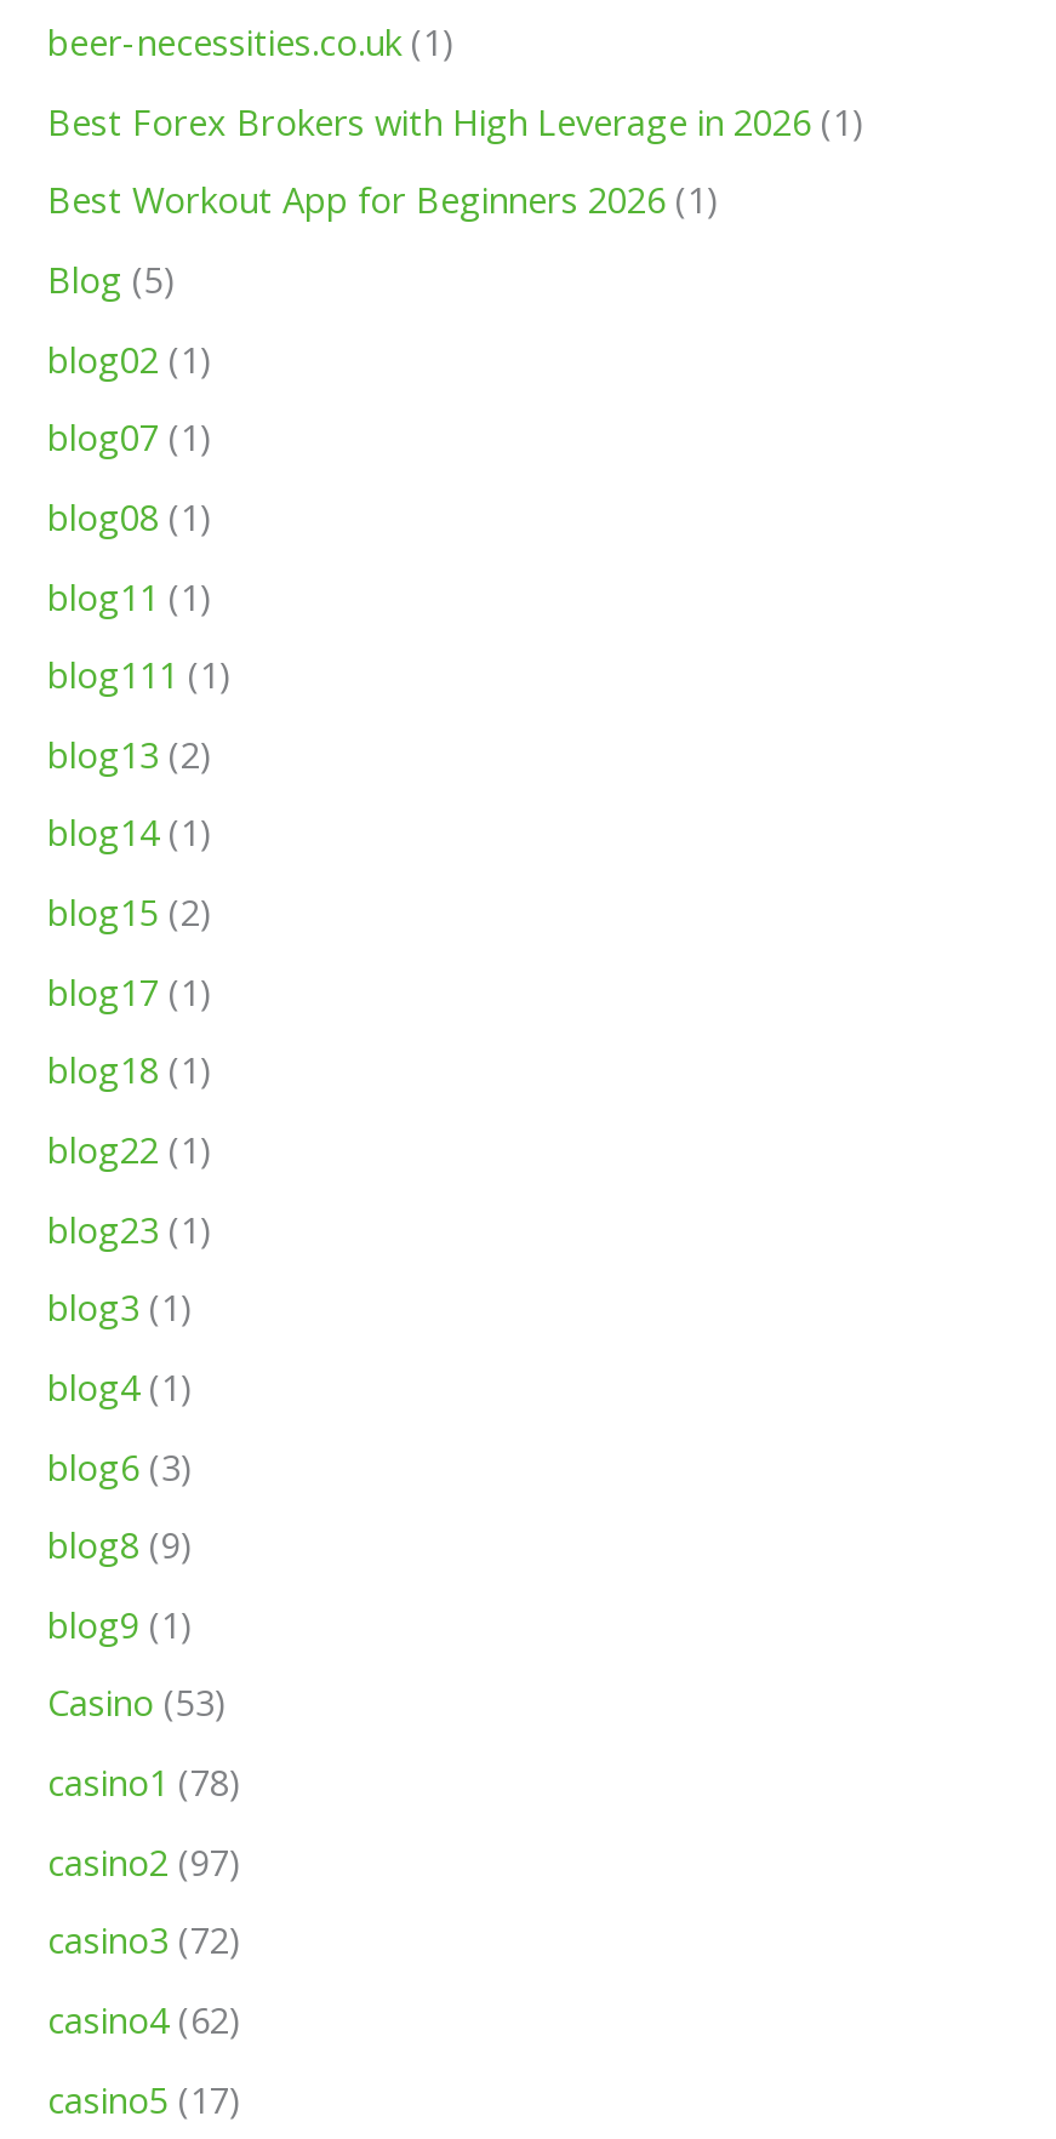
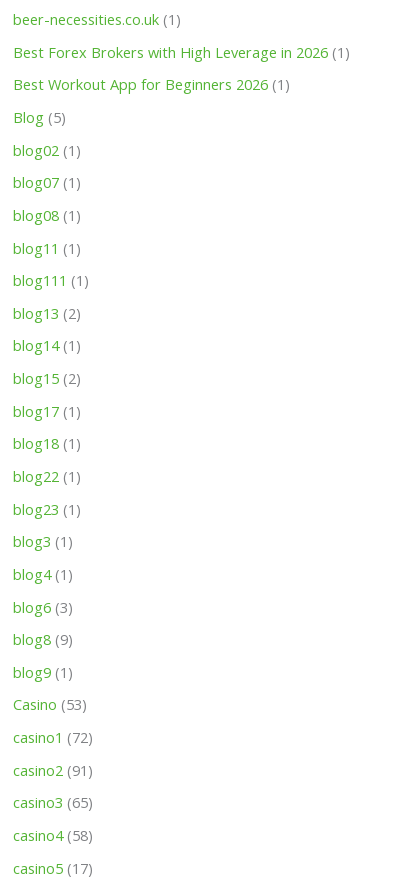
- casino1 (78)
+ casino1 (72)

- casino2 (97)
+ casino2 (91)

- casino3 (72)
+ casino3 (65)

- casino4 (62)
+ casino4 (58)
